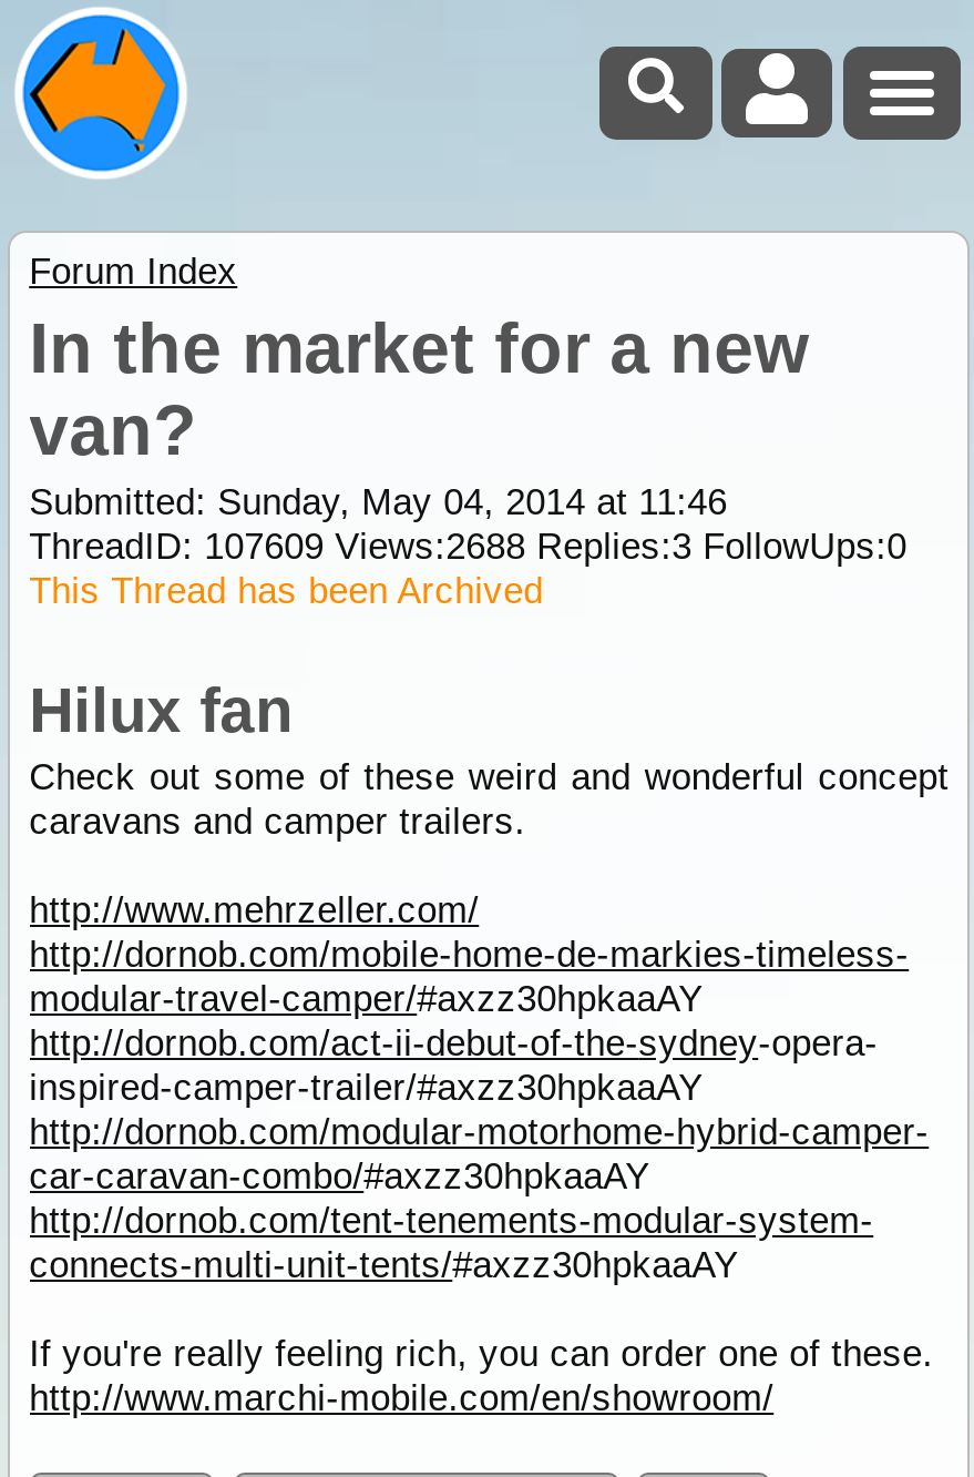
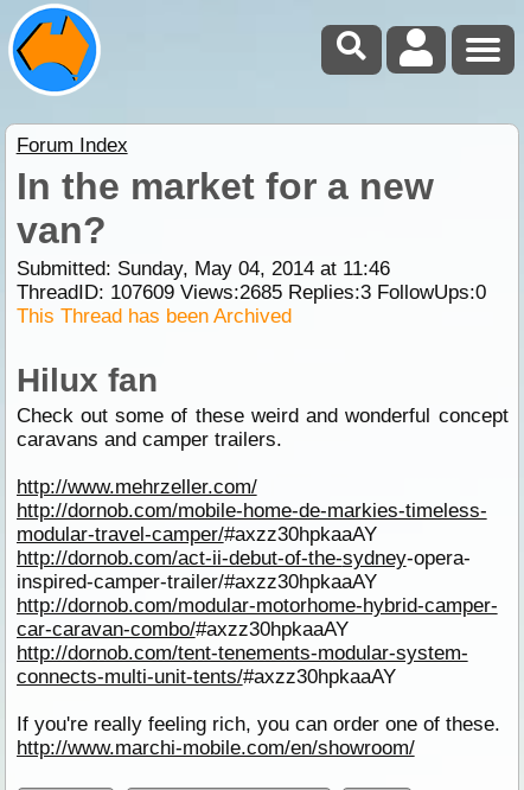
- ThreadID: 107609 Views:2688 Replies:3 FollowUps:0
+ ThreadID: 107609 Views:2685 Replies:3 FollowUps:0
